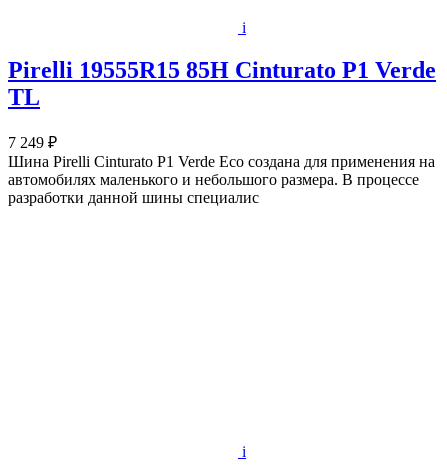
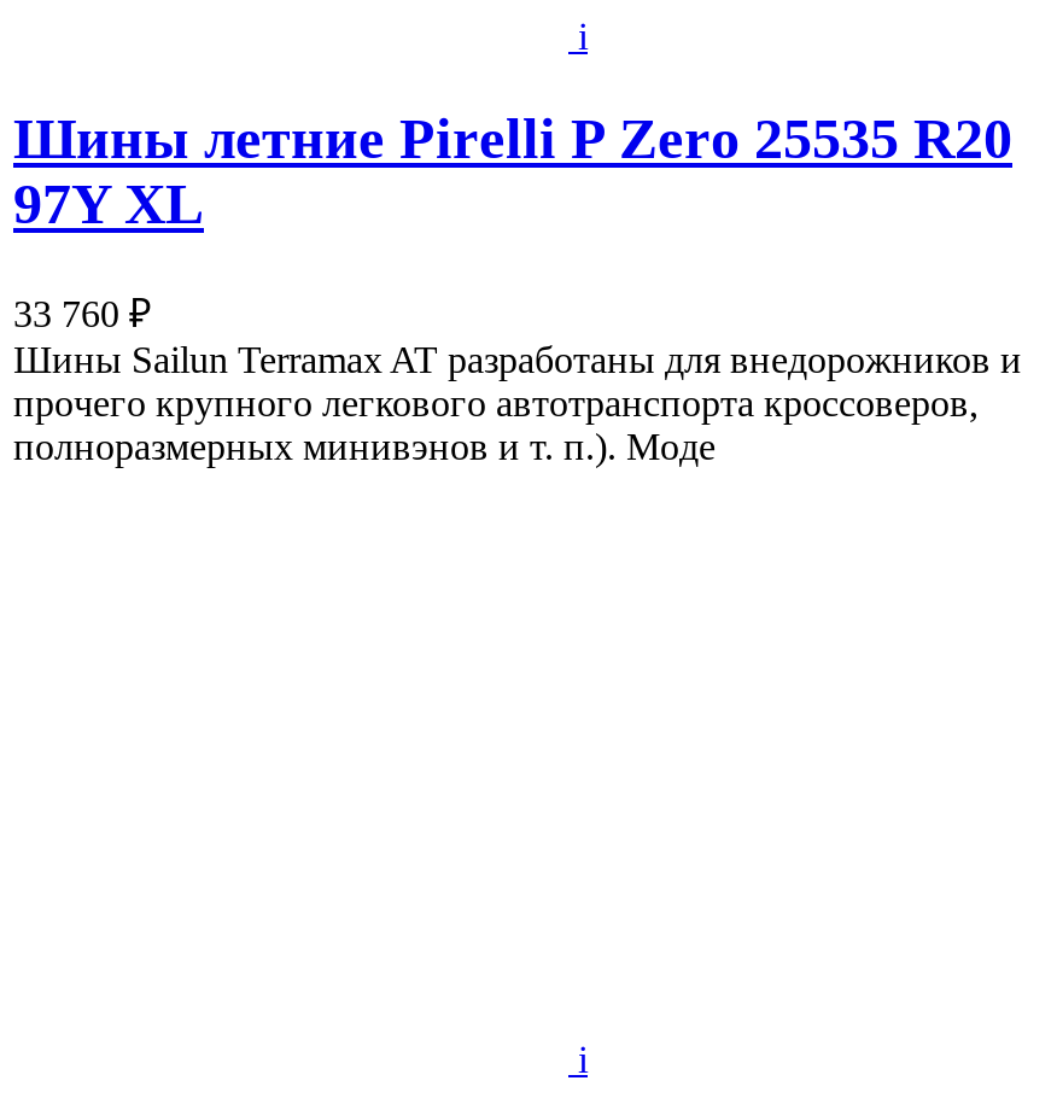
- Pirelli 19555R15 85H Cinturato P1 Verde
- TL
+ Шины летние Pirelli P Zero 25535 R20
+ 97Y XL

- 7 249 ₽
- Шина Pirelli Cinturato P1 Verde Eco создана для применения на
- автомобилях маленького и небольшого размера. В процессе
- разработки данной шины специалис
+ 33 760 ₽
+ Шины Sailun Terramax AT разработаны для внедорожников и
+ прочего крупного легкового автотранспорта кроссоверов,
+ полноразмерных минивэнов и т. п.). Моде
